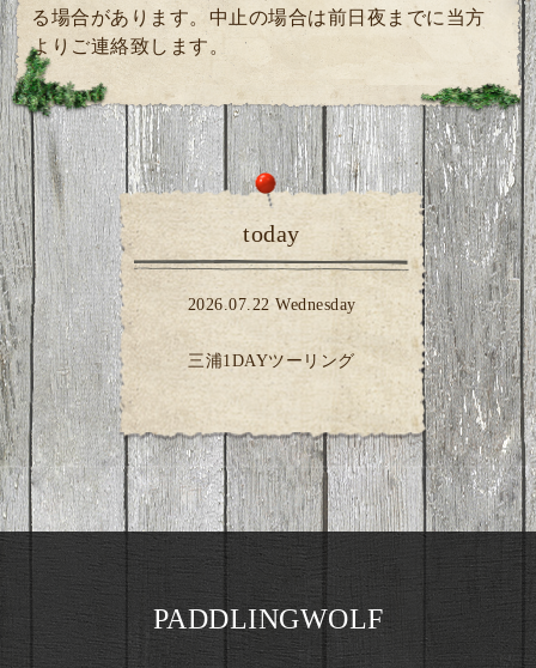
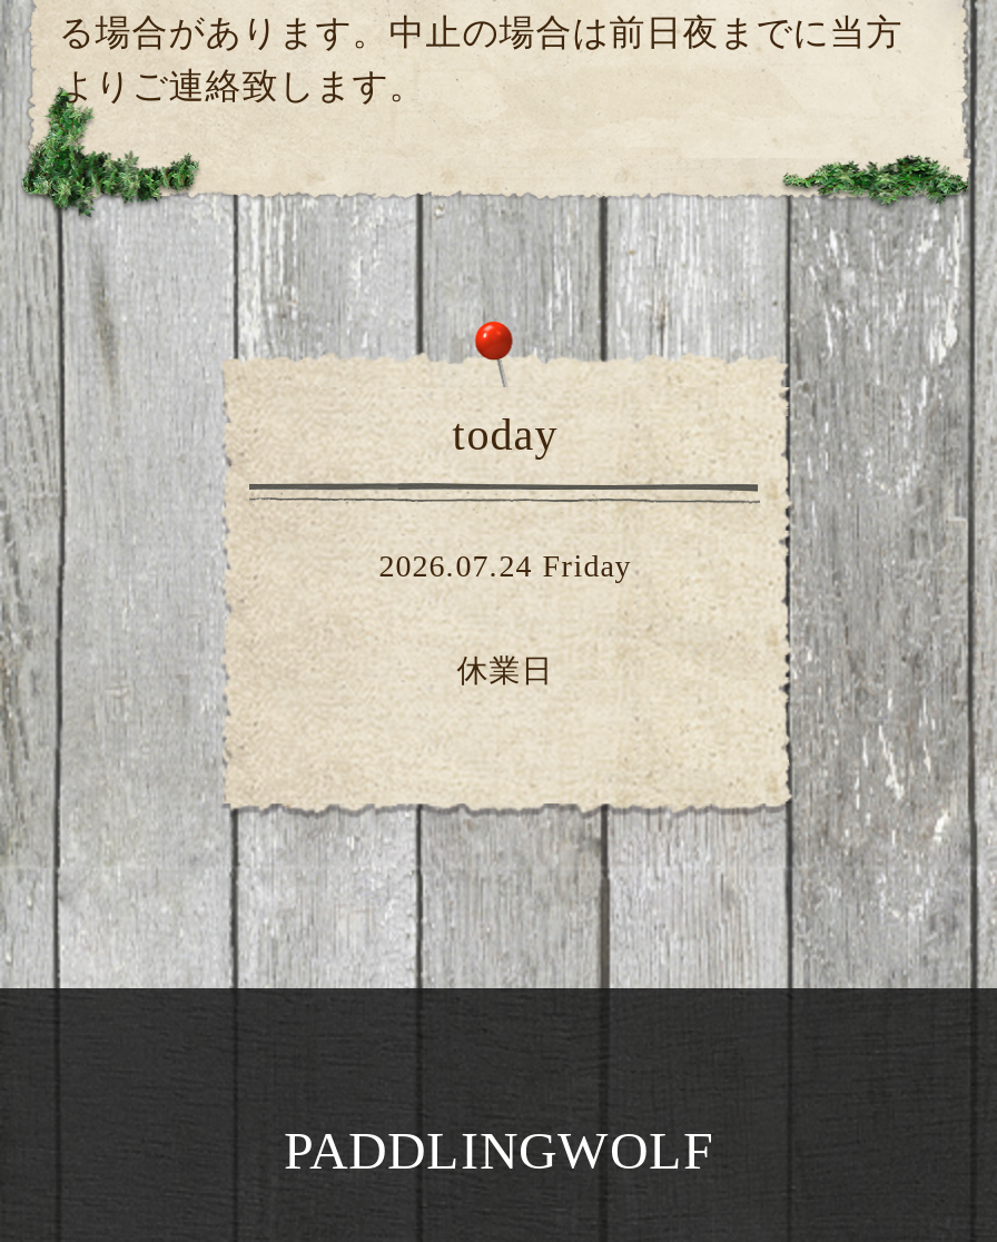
- 2026.07.22 Wednesday
+ 2026.07.24 Friday

- 三浦1DAYツーリング
+ 休業日
